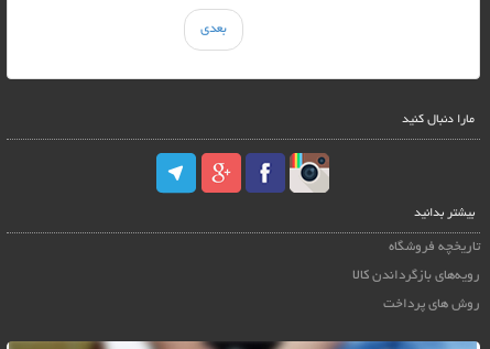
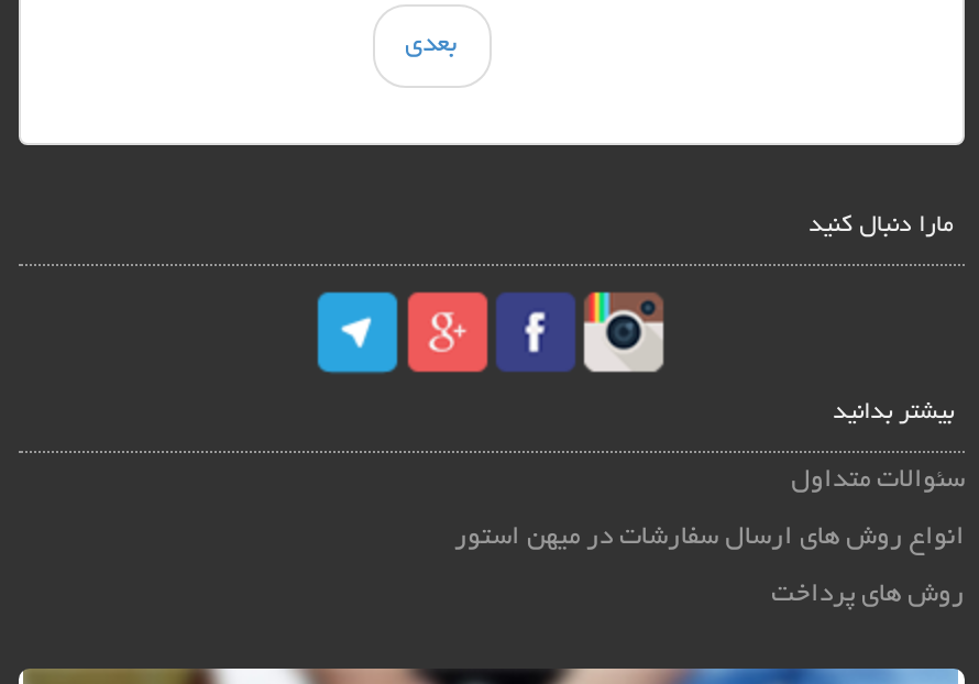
- تاریخچه فروشگاه
+ سئوالات متداول

- رویه‌های بازگرداندن کالا
+ انواع روش های ارسال سفارشات در میهن استور
